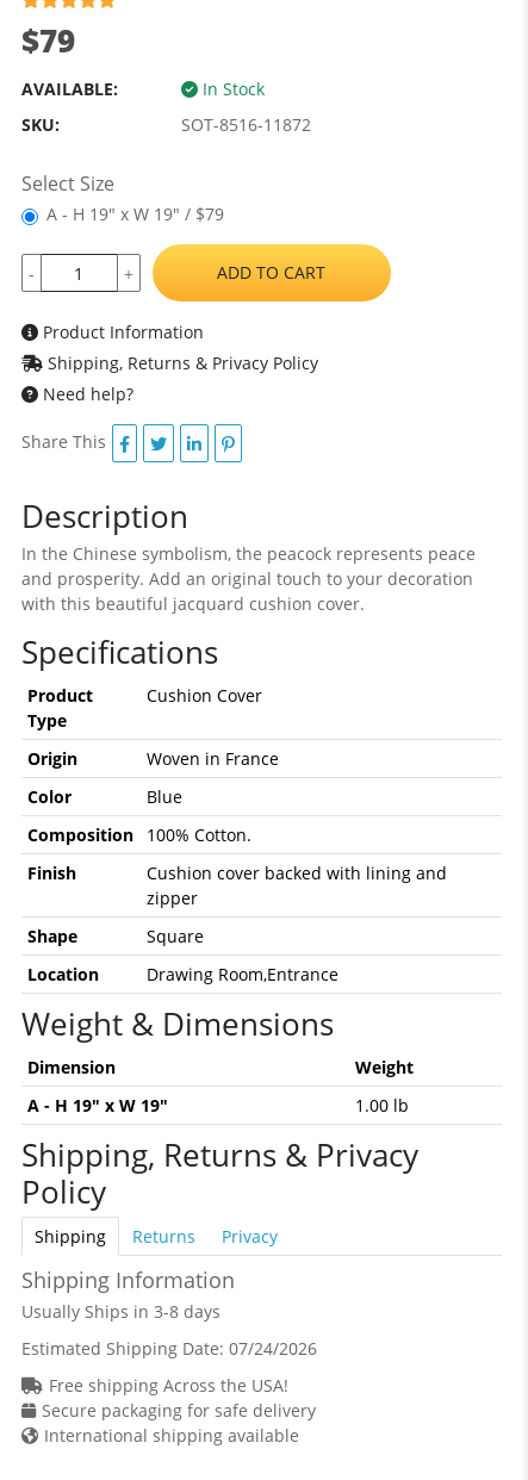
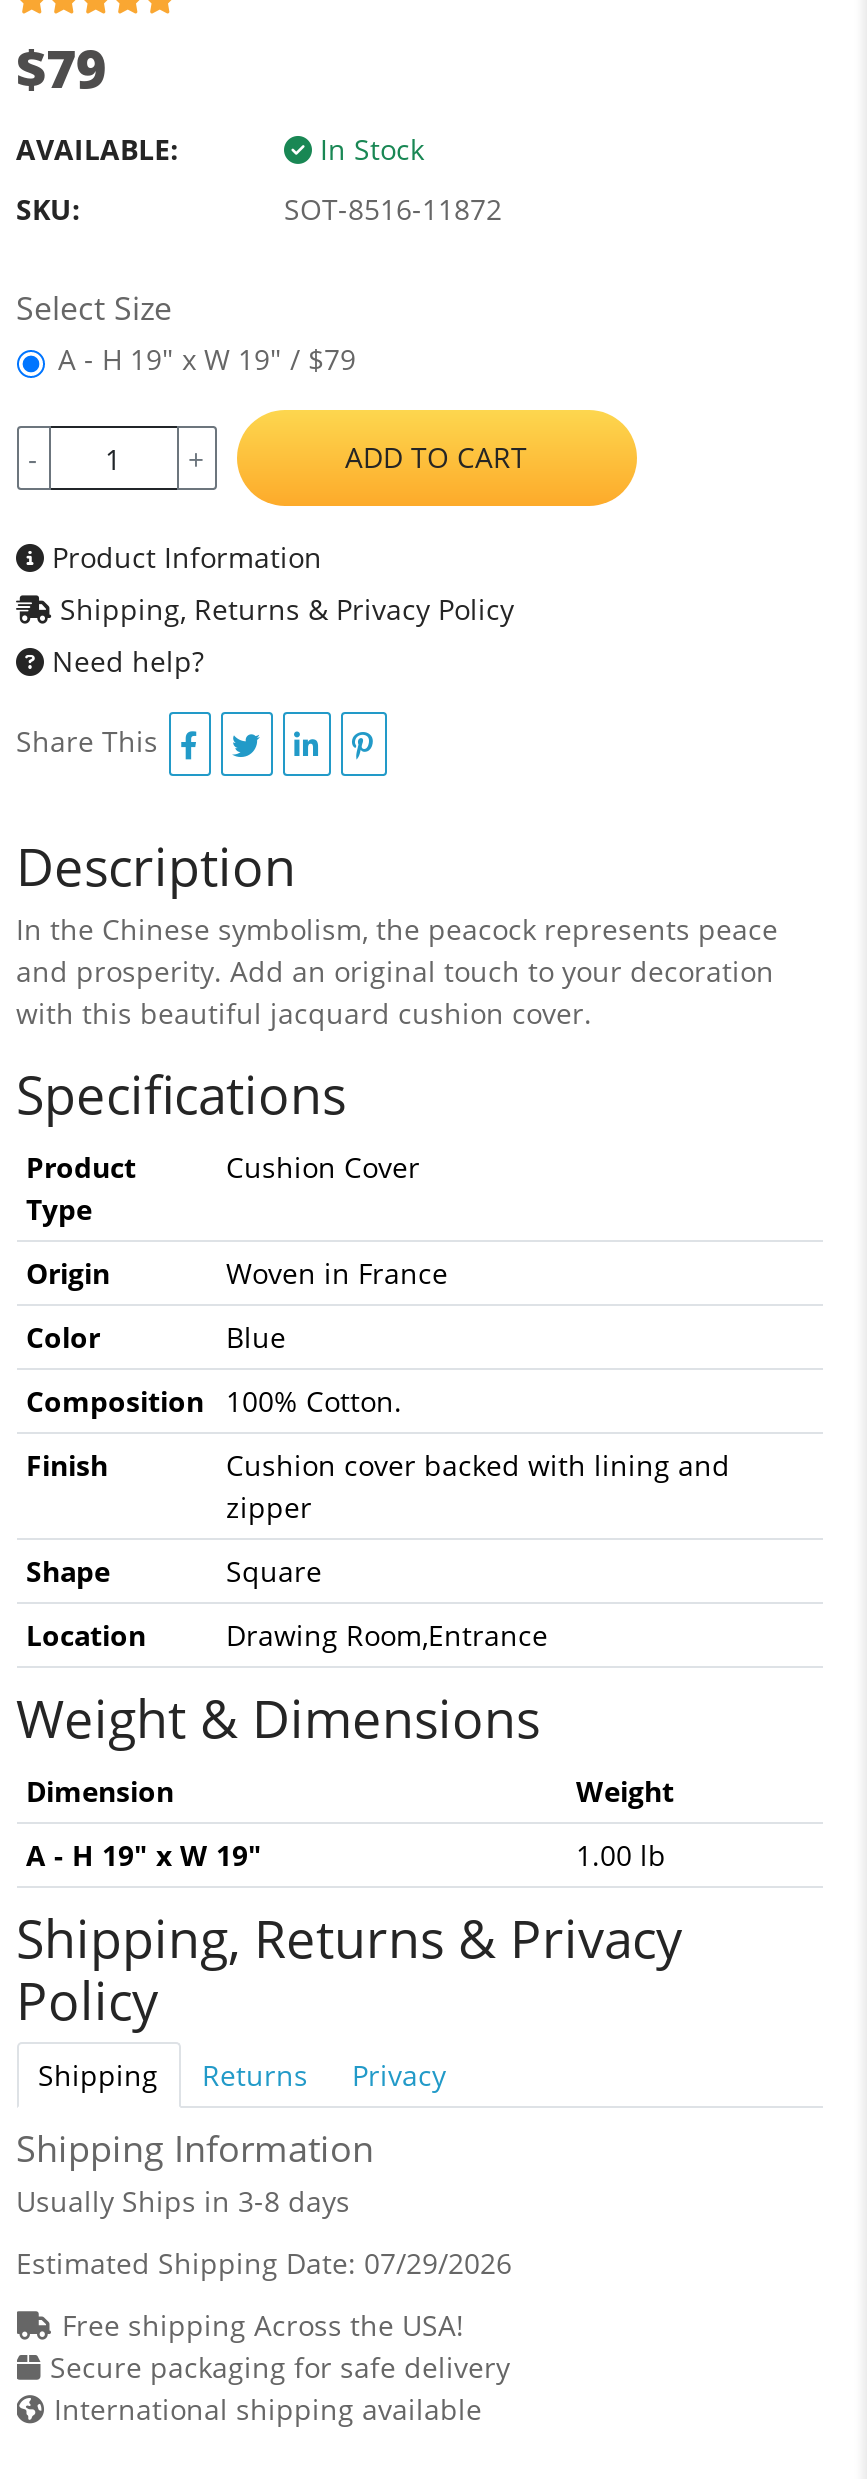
- Estimated Shipping Date: 07/24/2026
+ Estimated Shipping Date: 07/29/2026
